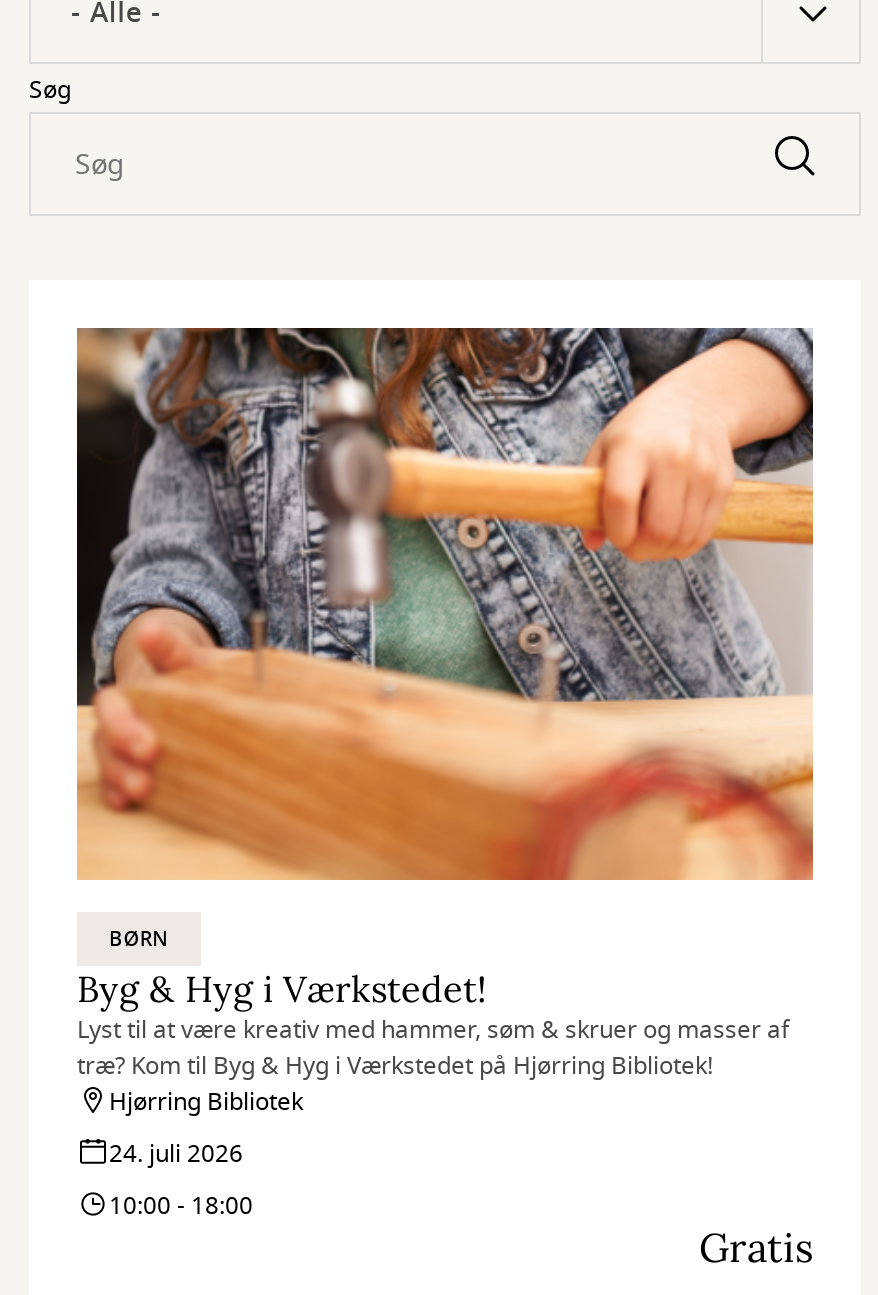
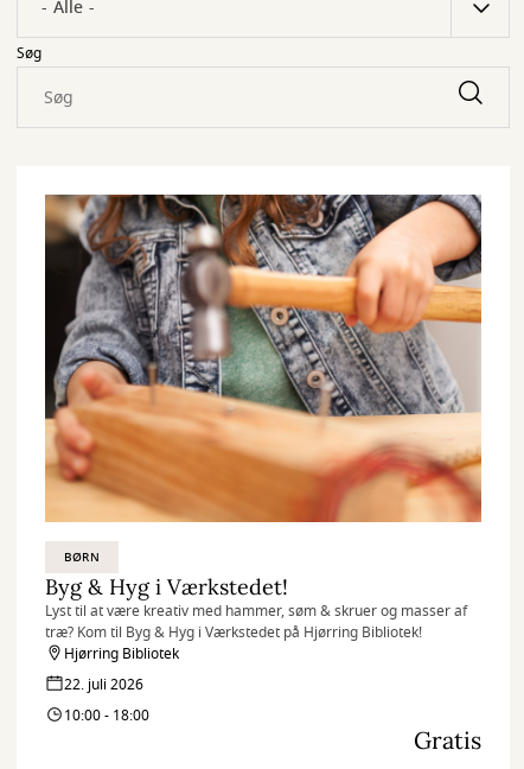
- 24. juli 2026
+ 22. juli 2026
